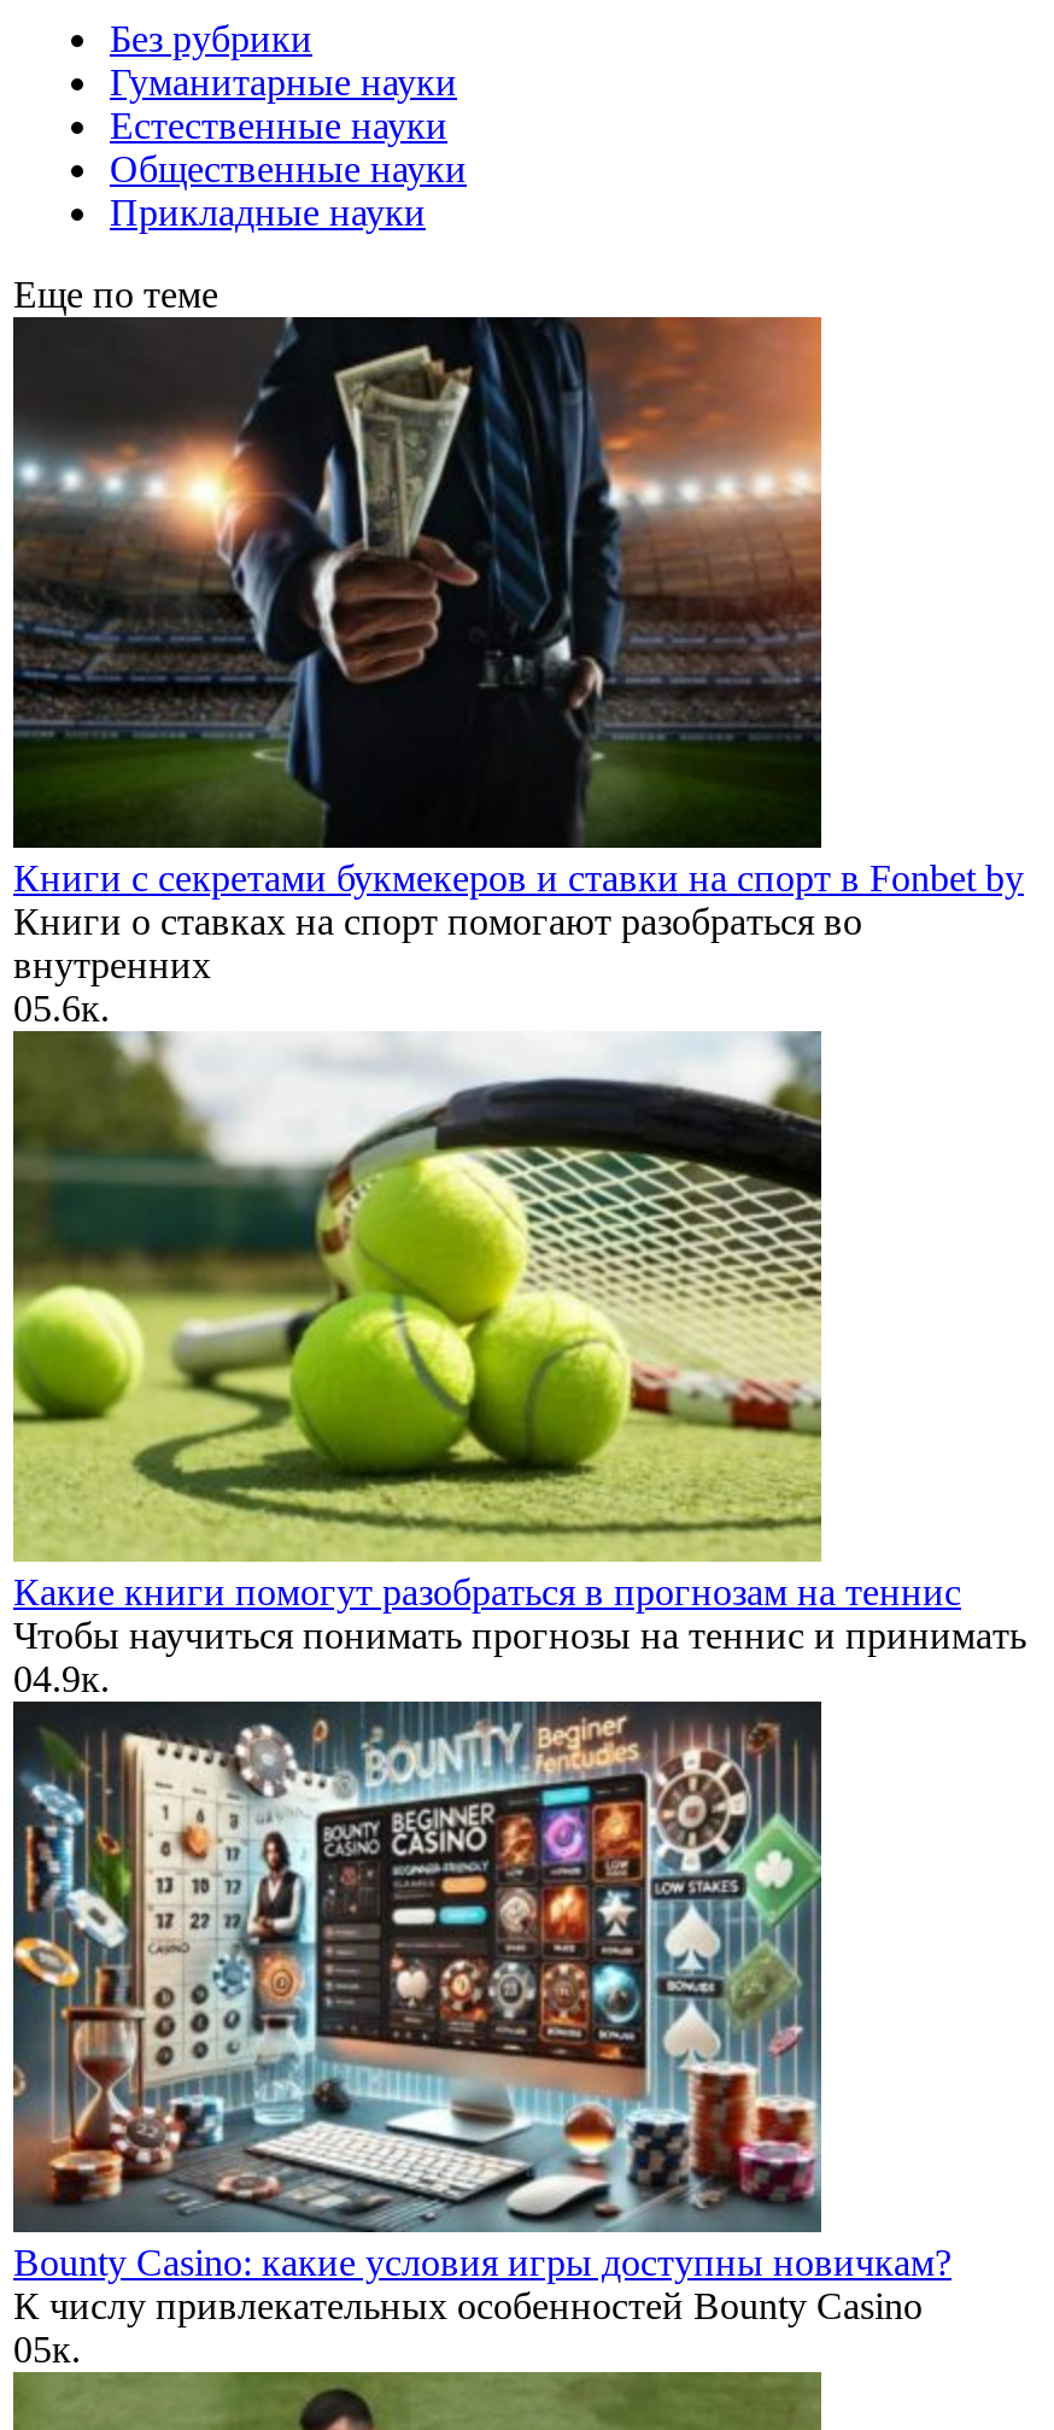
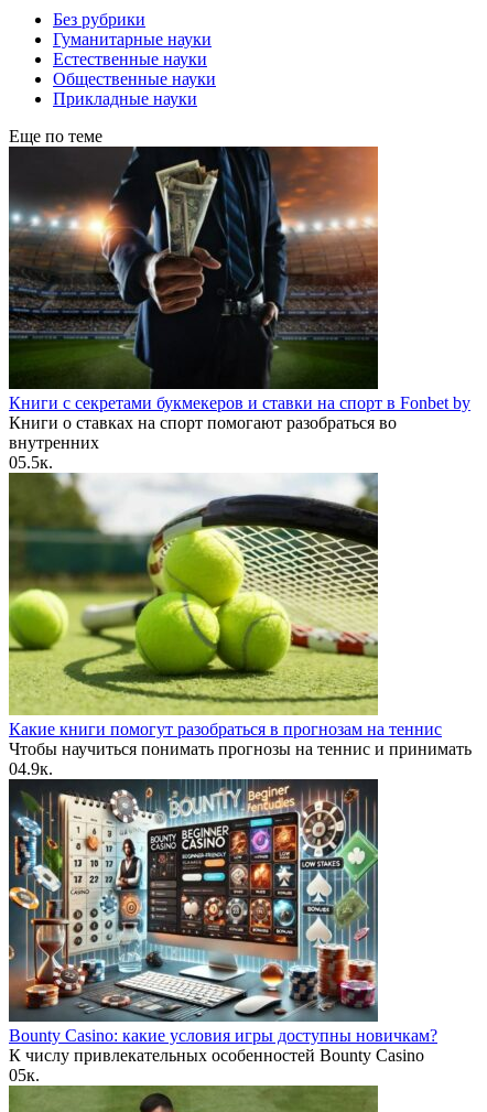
- 05.6к.
+ 05.5к.
